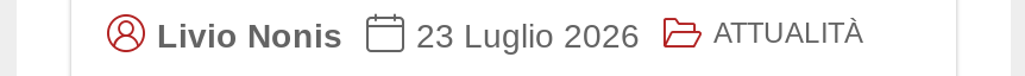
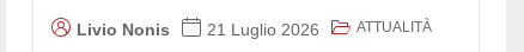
- Livio Nonis 23 Luglio 2026
+ Livio Nonis 21 Luglio 2026
